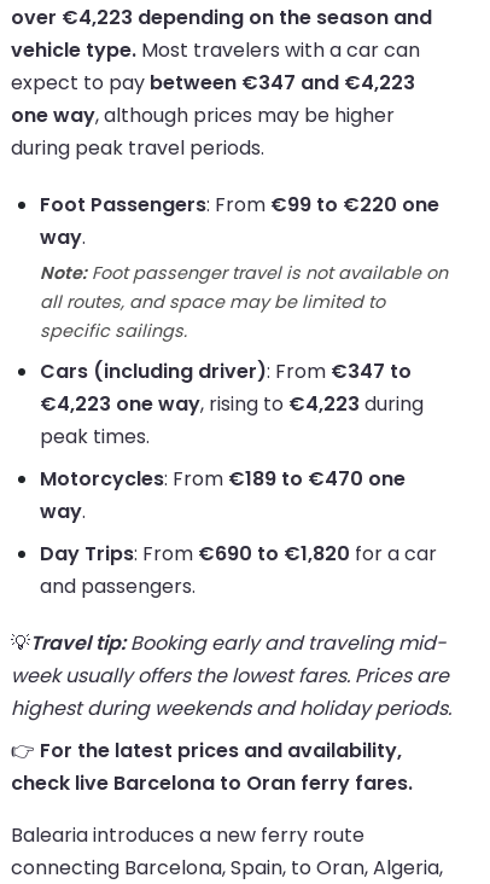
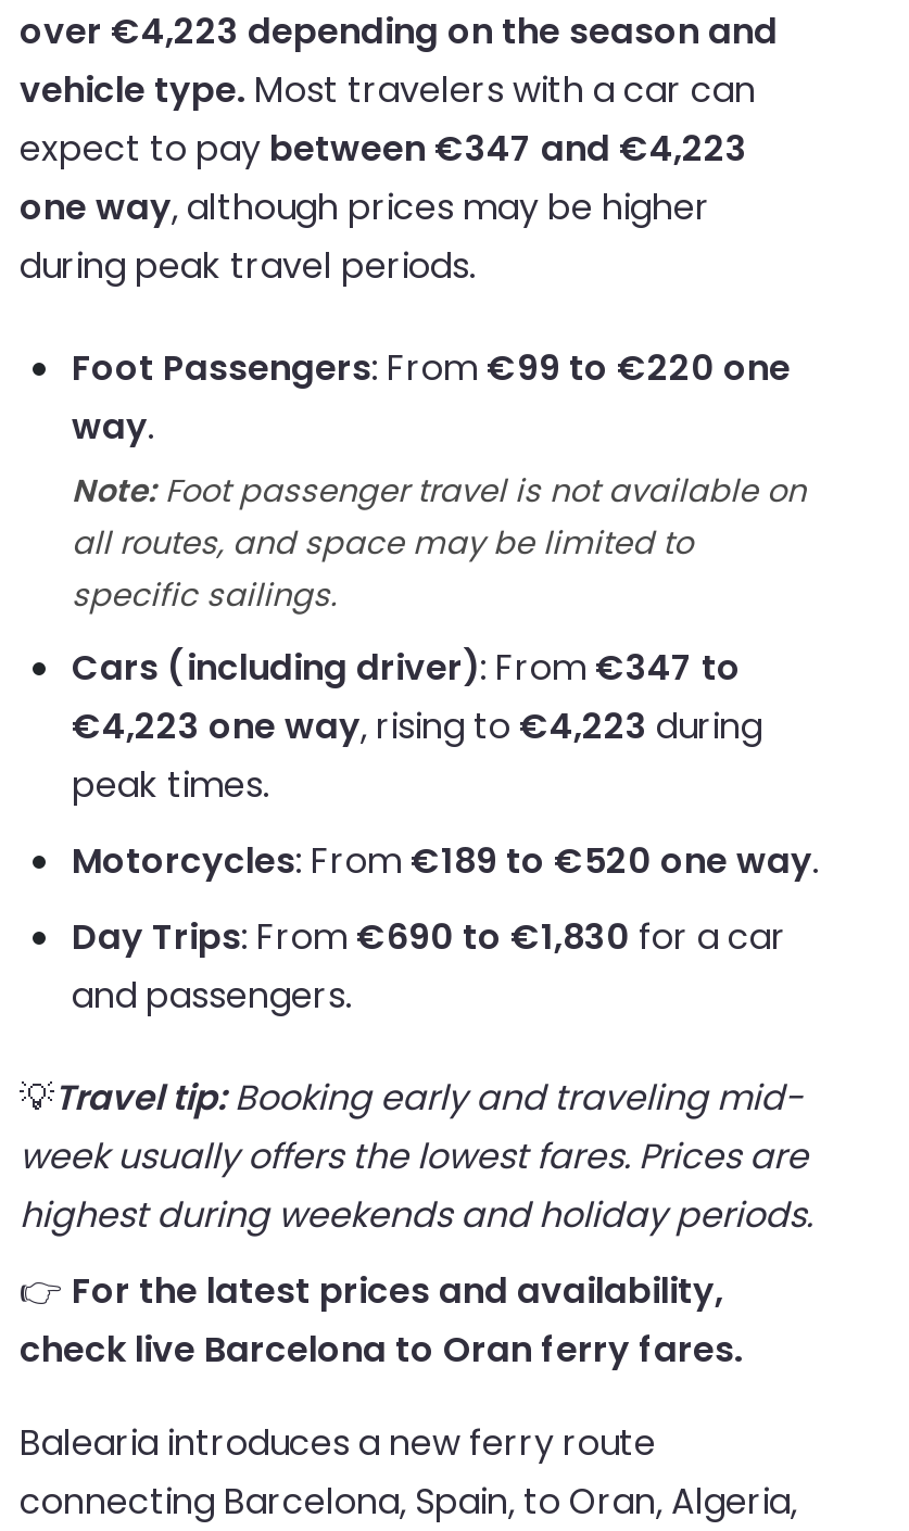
- Motorcycles: From €189 to €470 one
- way.
+ Motorcycles: From €189 to €520 one way.

- Day Trips: From €690 to €1,820 for a car
+ Day Trips: From €690 to €1,830 for a car
